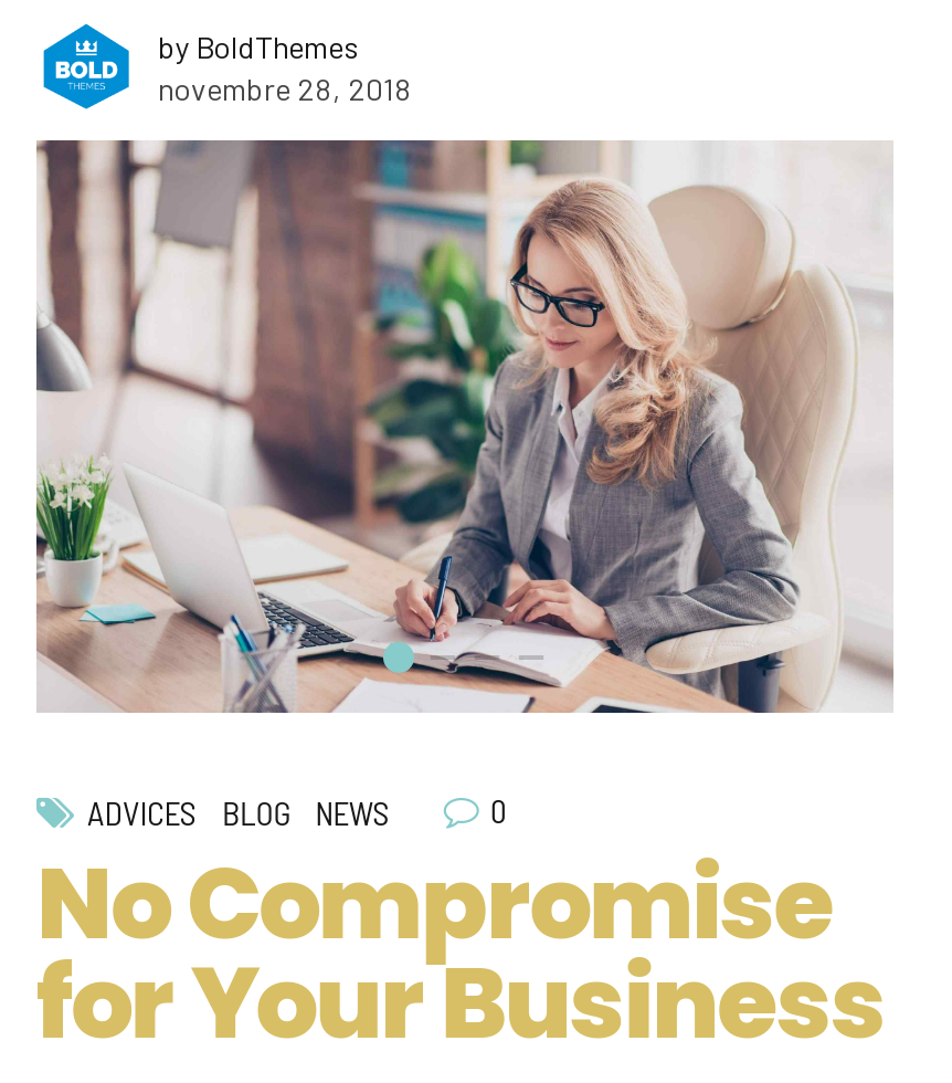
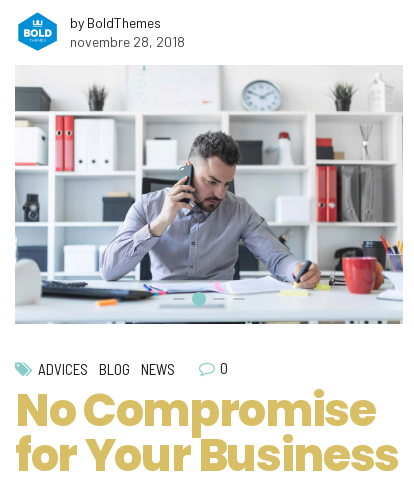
- [image]
+ [image]
